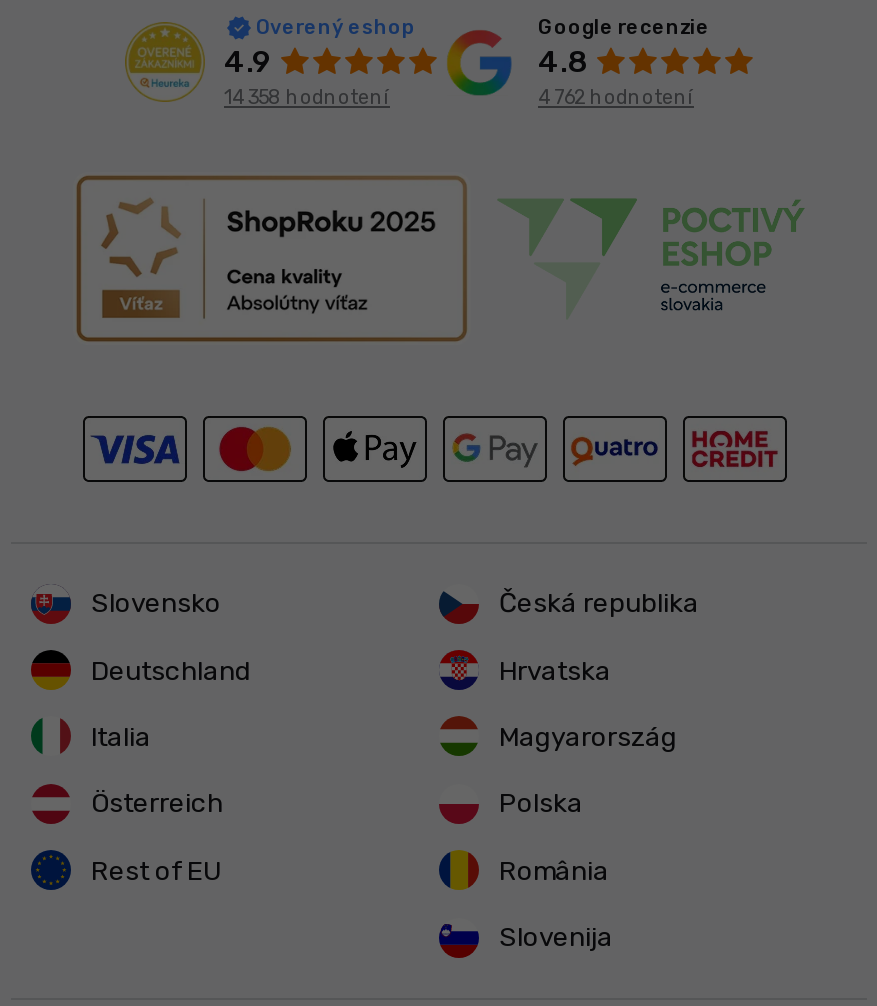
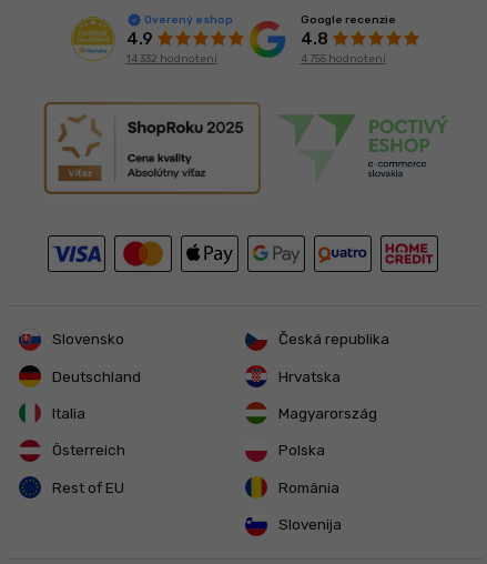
- 14 358 hodnotení
+ 14 332 hodnotení

- 4 762 hodnotení
+ 4 755 hodnotení
